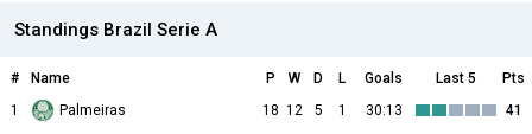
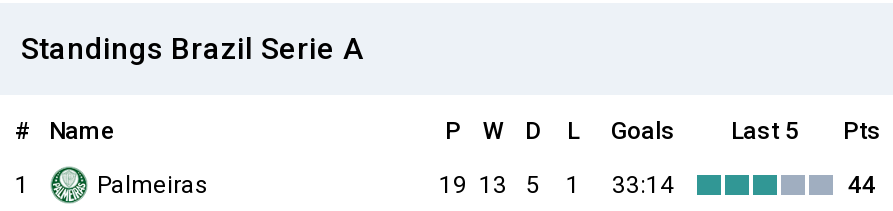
- 18 12
+ 19 13

- 30:13
+ 33:14

- 41
+ 44
